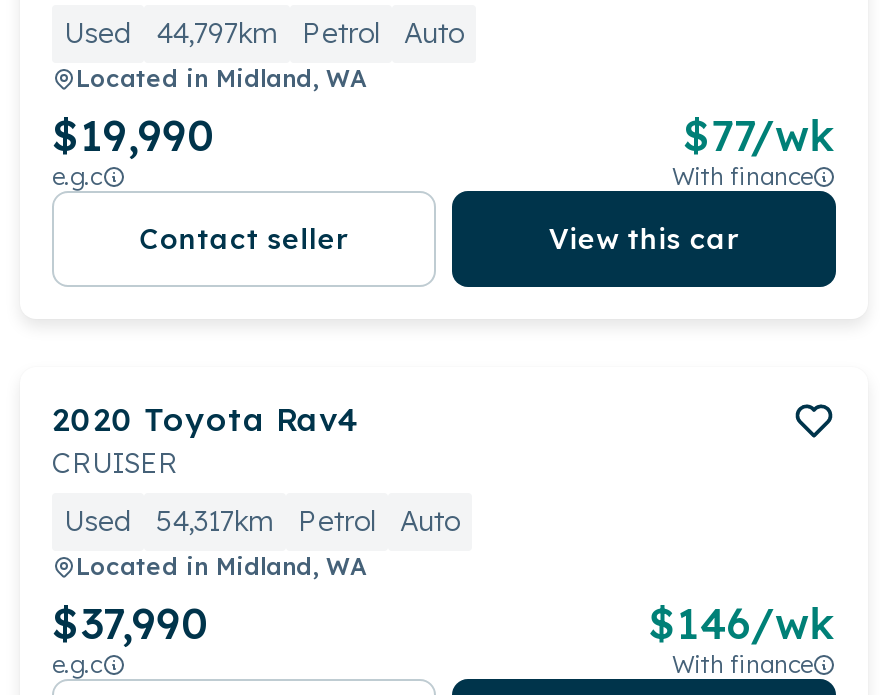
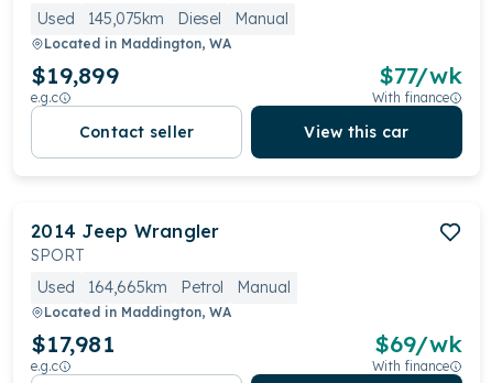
- 44,797km
- Petrol
- Auto
- Located in Midland, WA
- $19,990
+ 145,075km
+ Diesel
+ Manual
+ Located in Maddington, WA
+ $19,899

- 2020 Toyota Rav4
- CRUISER
+ 2014 Jeep Wrangler
+ SPORT

- Auto
- Located in Midland, WA
- $37,990
+ Manual
+ Located in Maddington, WA
+ $17,981

- 54,317km
+ 164,665km

- $146/wk
+ $69/wk
